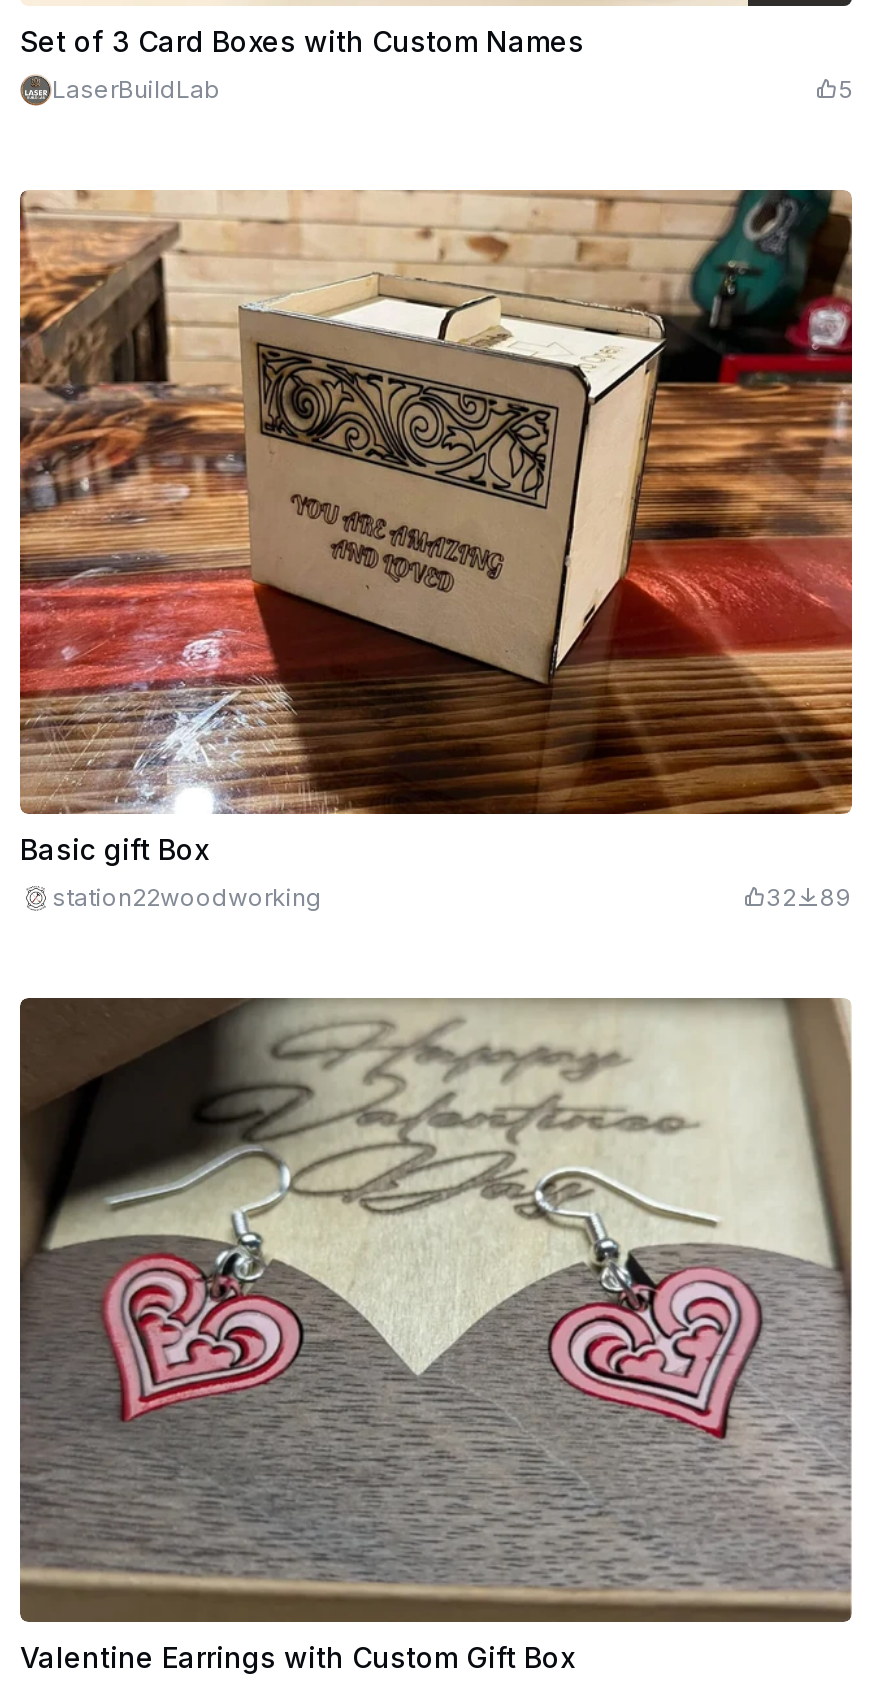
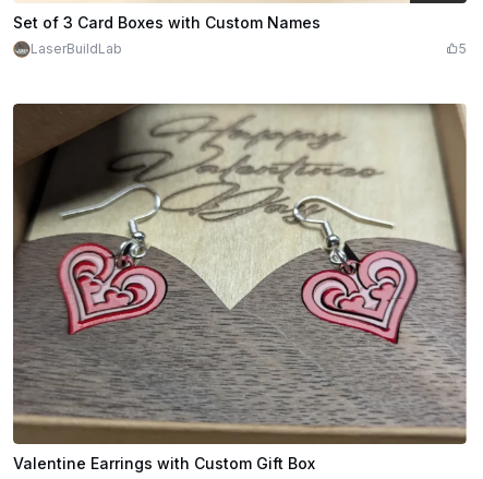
- [image]
- Basic gift Box
- station22woodworking
- 32
- 89
